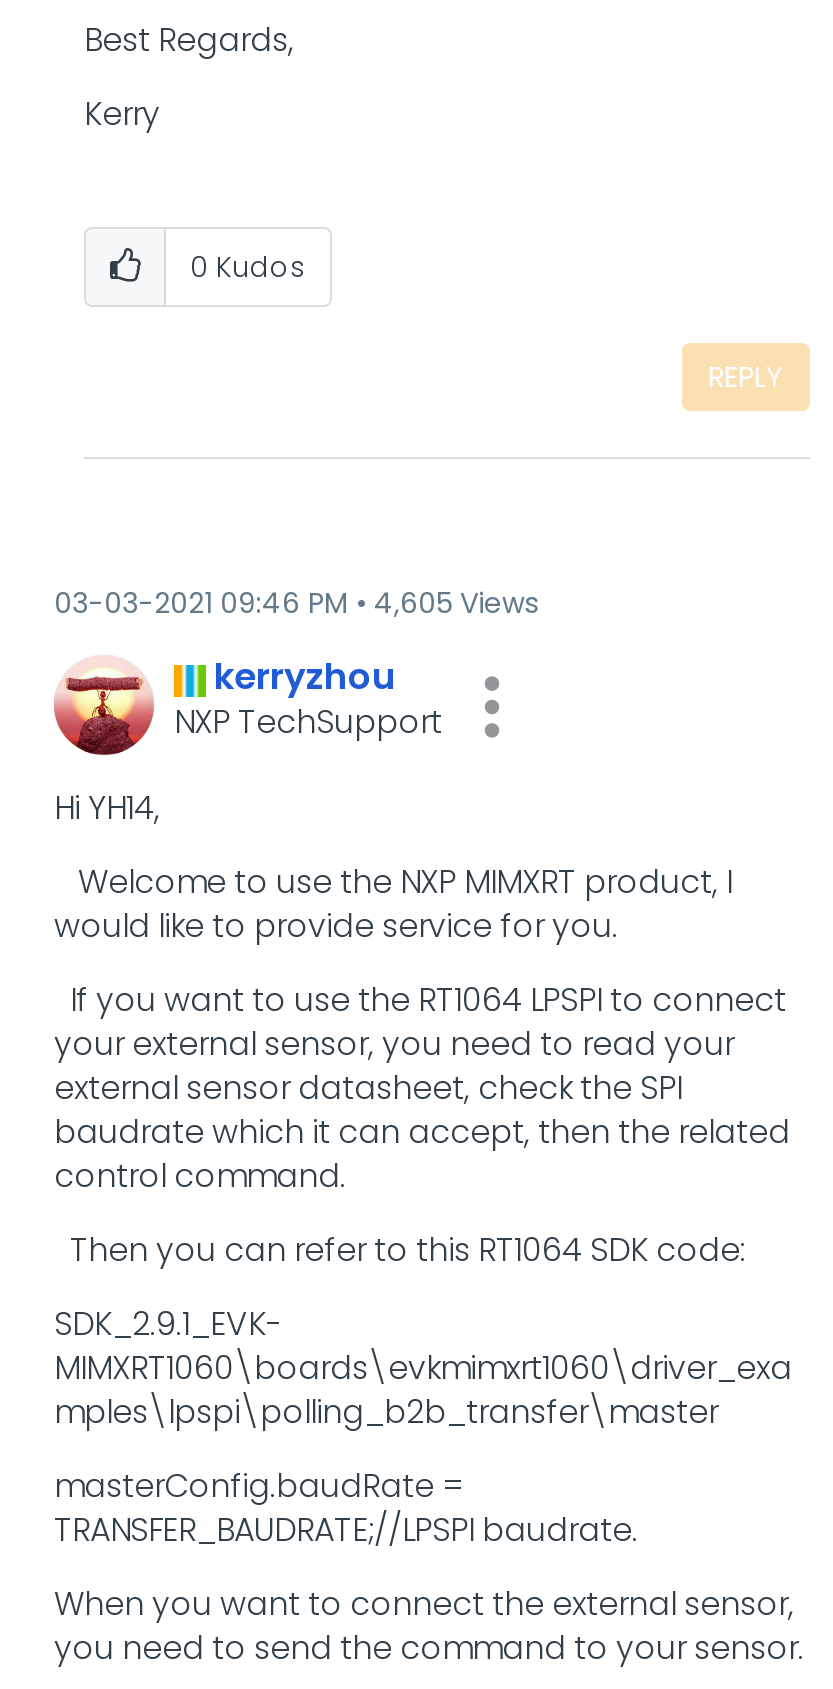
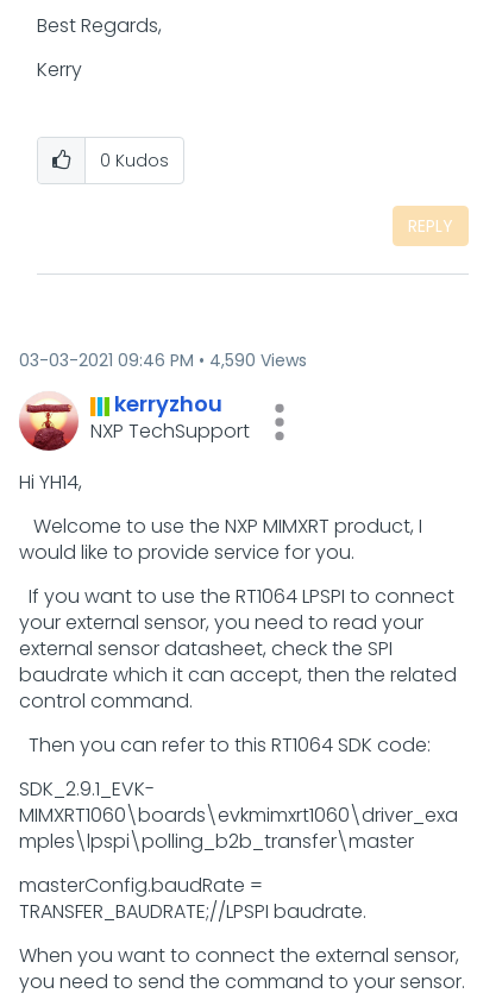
- 03-03-2021 09:46 PM 4,605 Views
+ 03-03-2021 09:46 PM 4,590 Views
